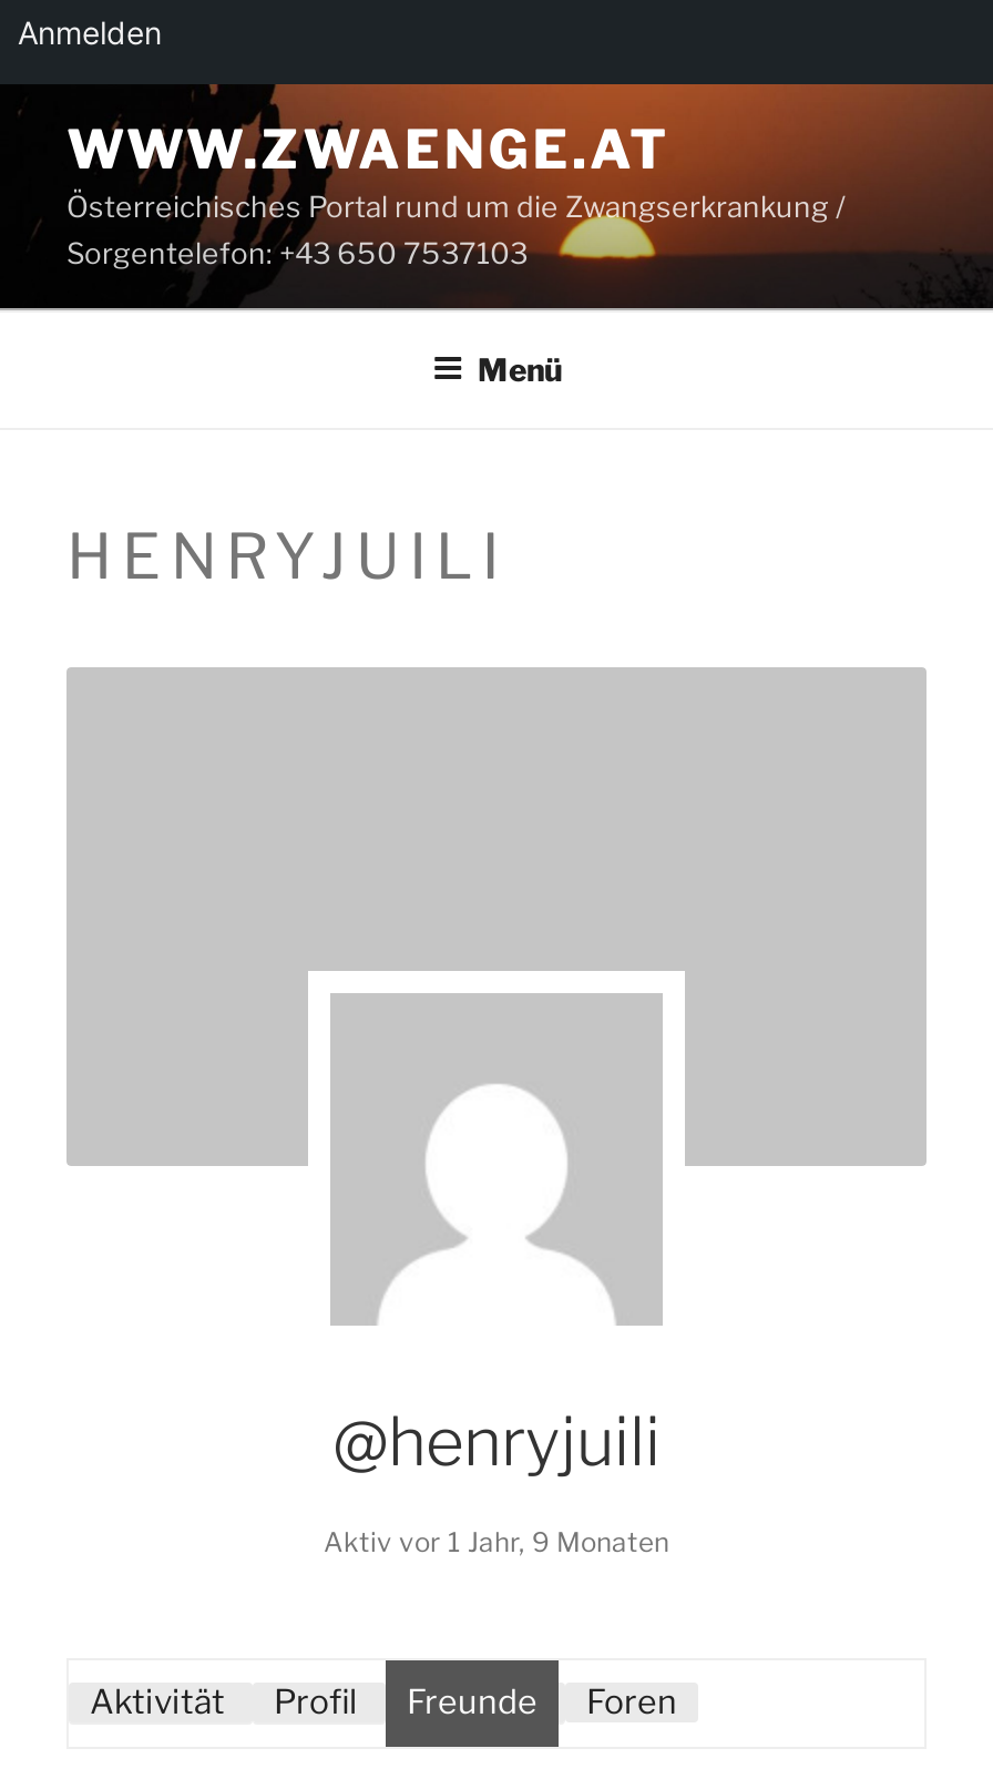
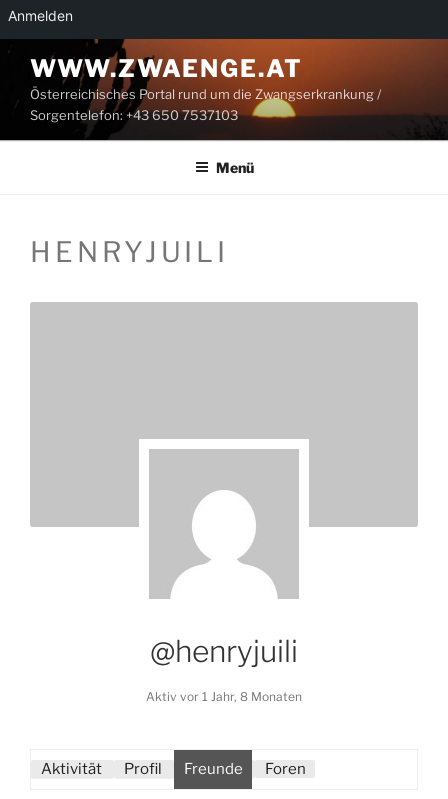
- Aktiv vor 1 Jahr, 9 Monaten
+ Aktiv vor 1 Jahr, 8 Monaten
